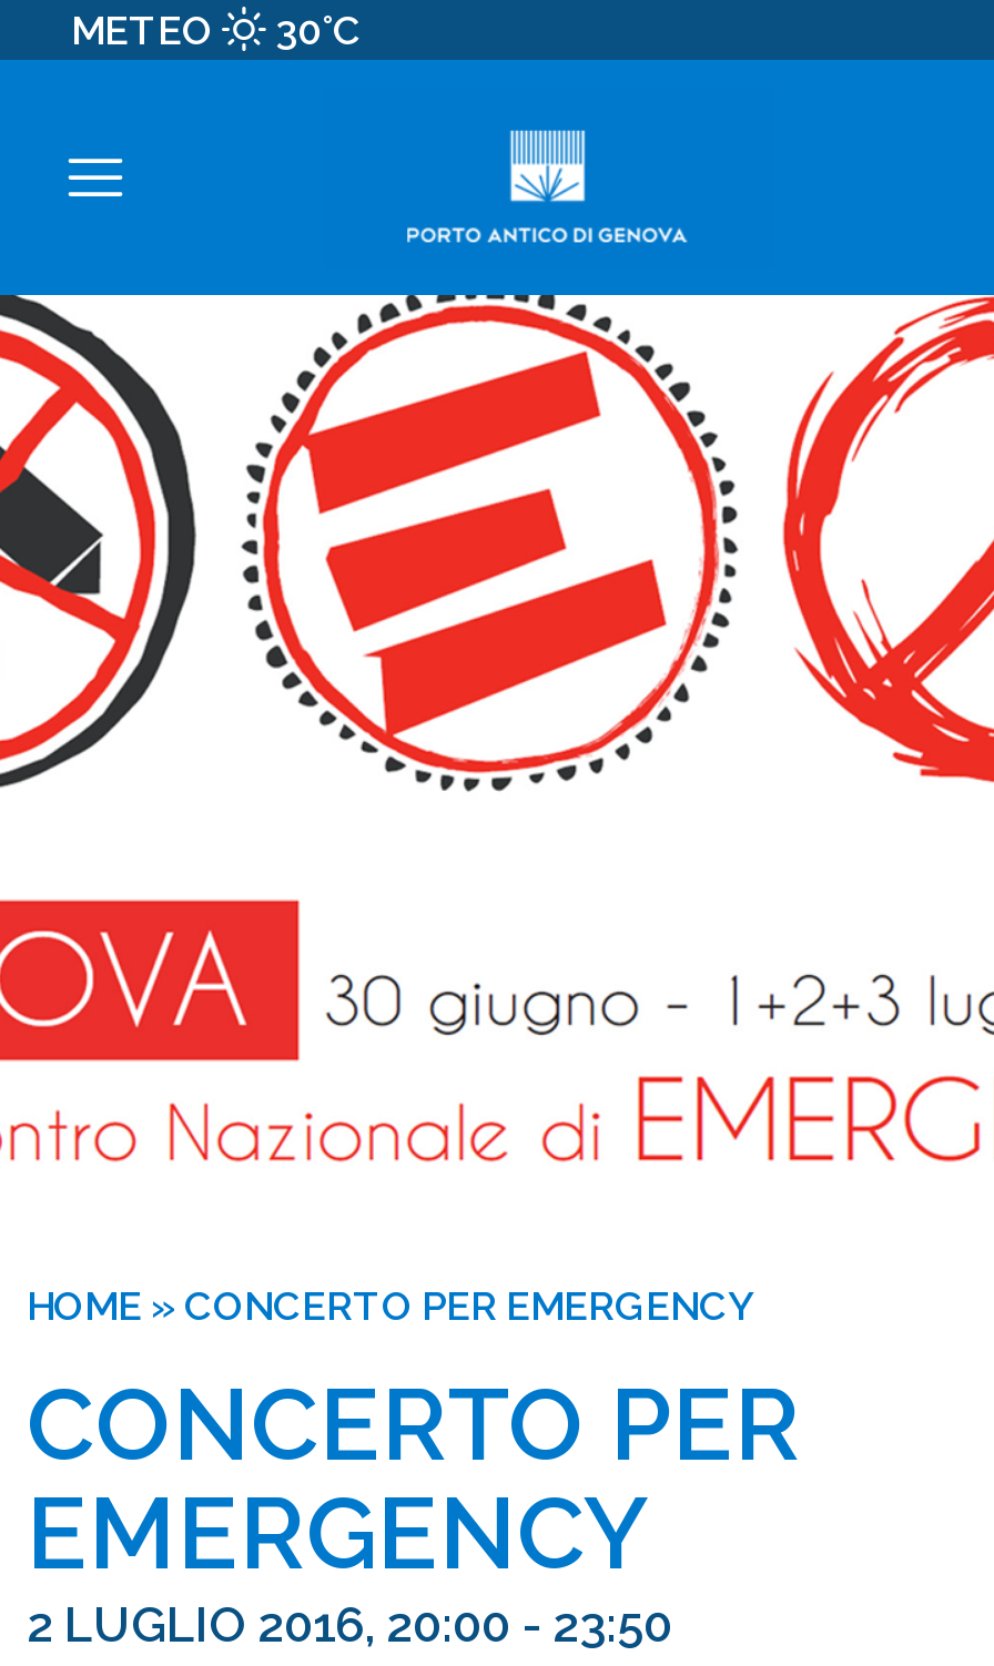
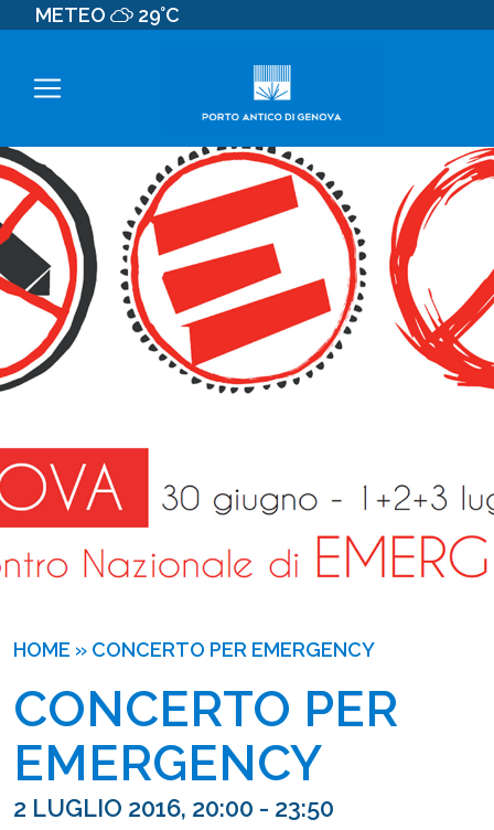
- METEO 30°C
+ METEO 29°C
